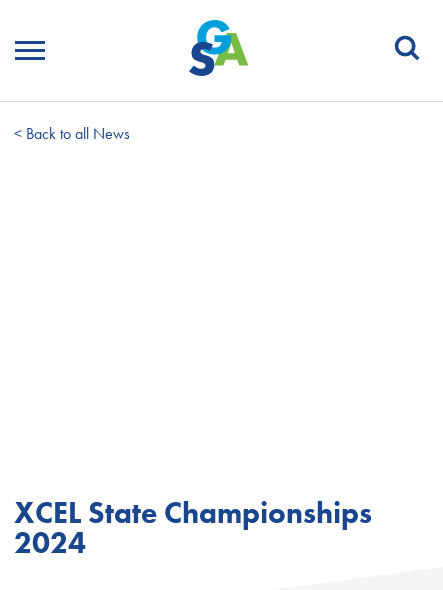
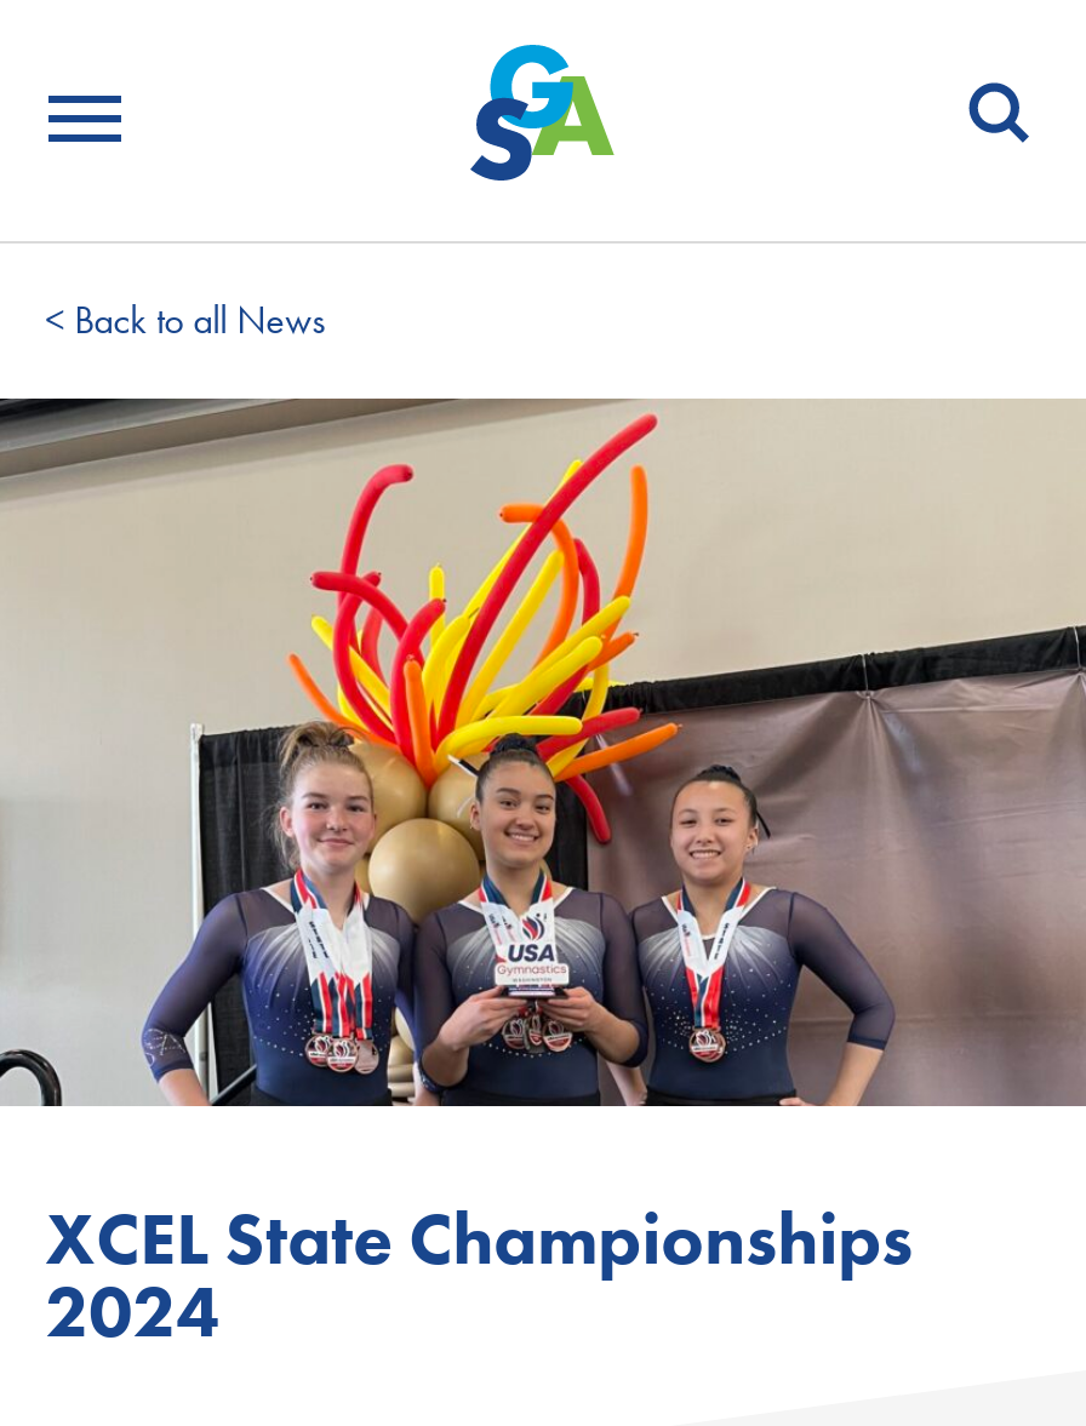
+ [image]
